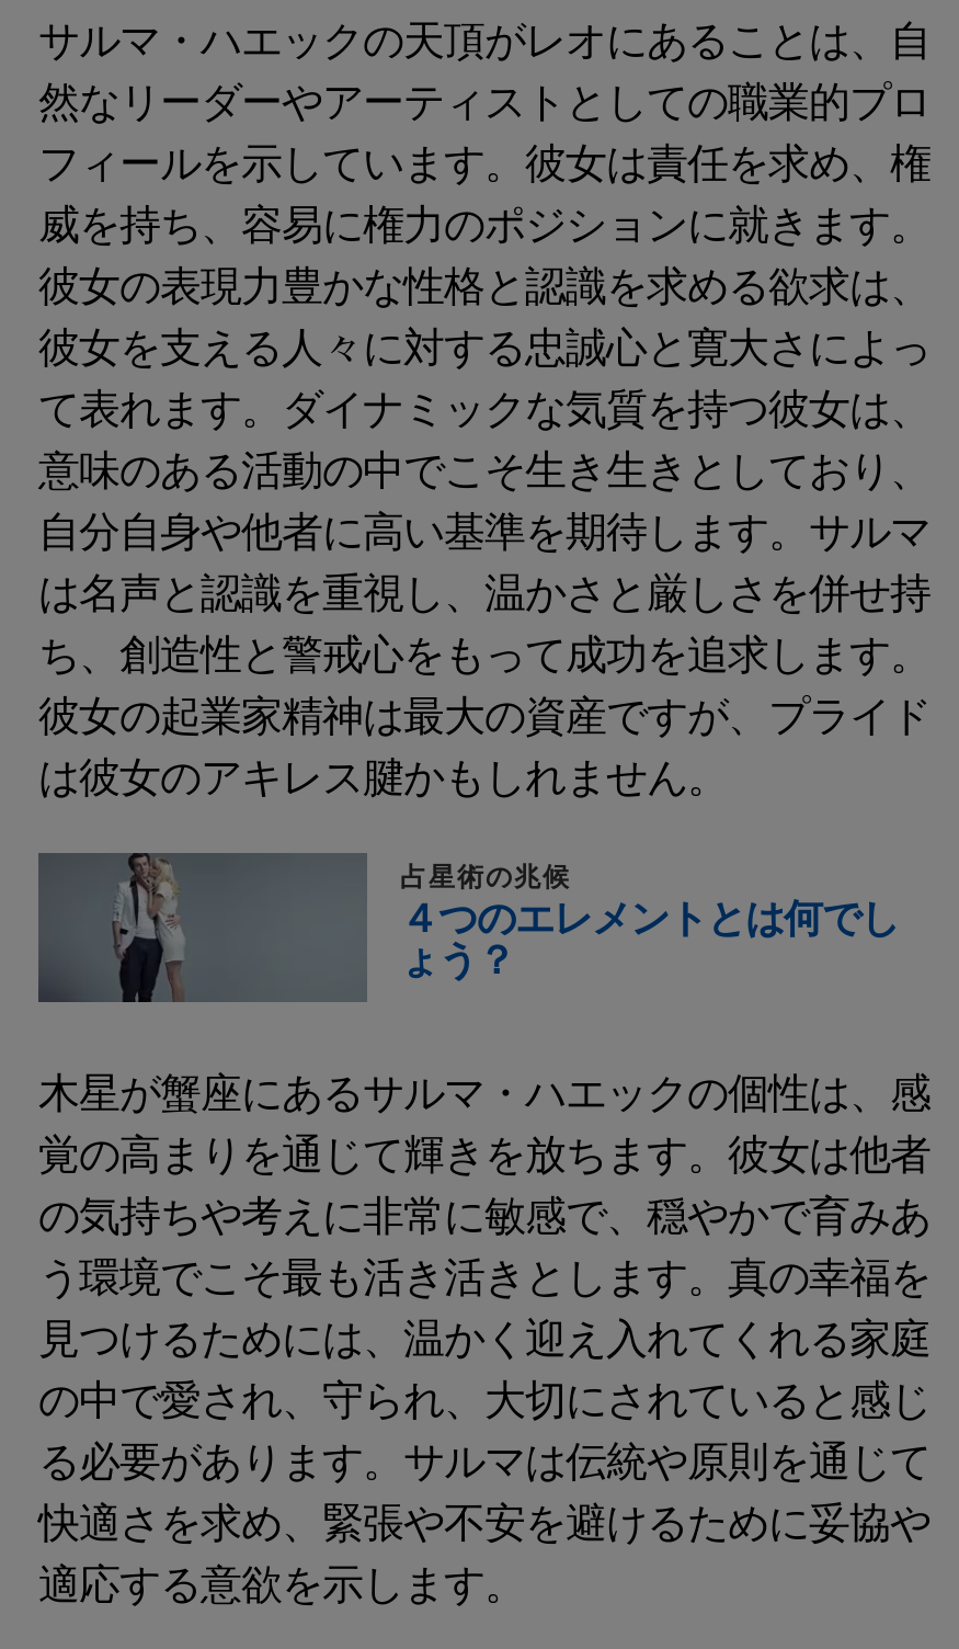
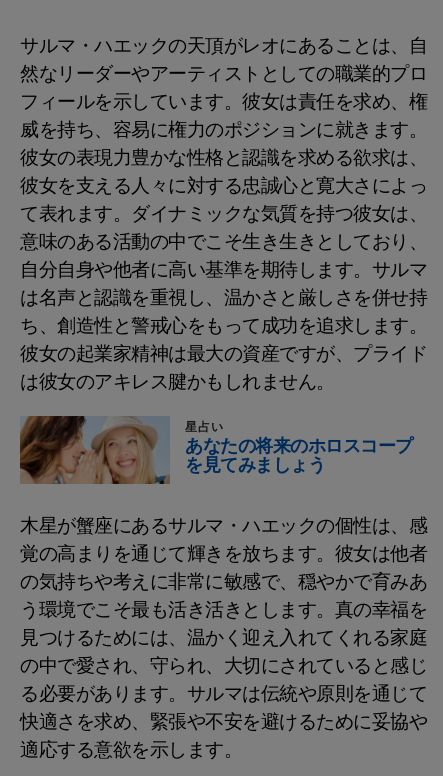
- [image]
- 占星術の兆候
- ４つのエレメントとは何でし
- ょう？
+ [image]
+ 星占い
+ あなたの将来のホロスコープ
+ を見てみましょう
